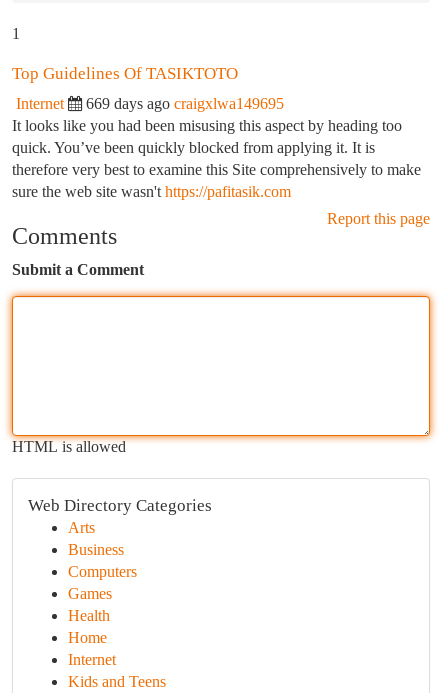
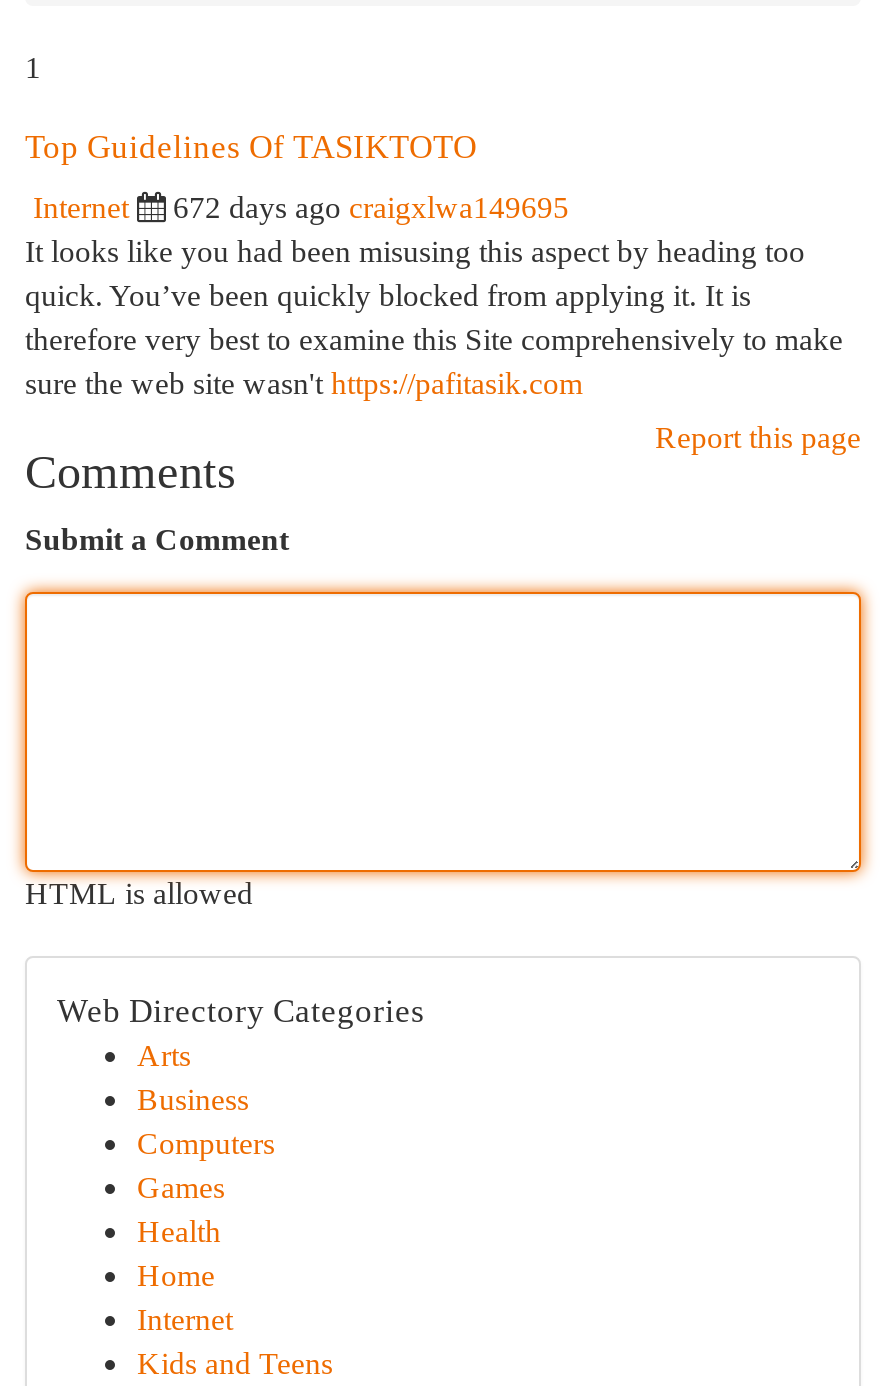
- 669 days ago craigxlwa149695
+ 672 days ago craigxlwa149695
